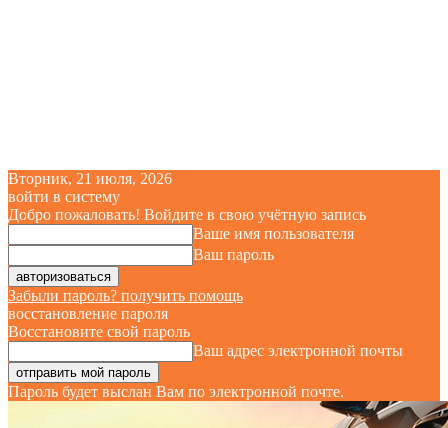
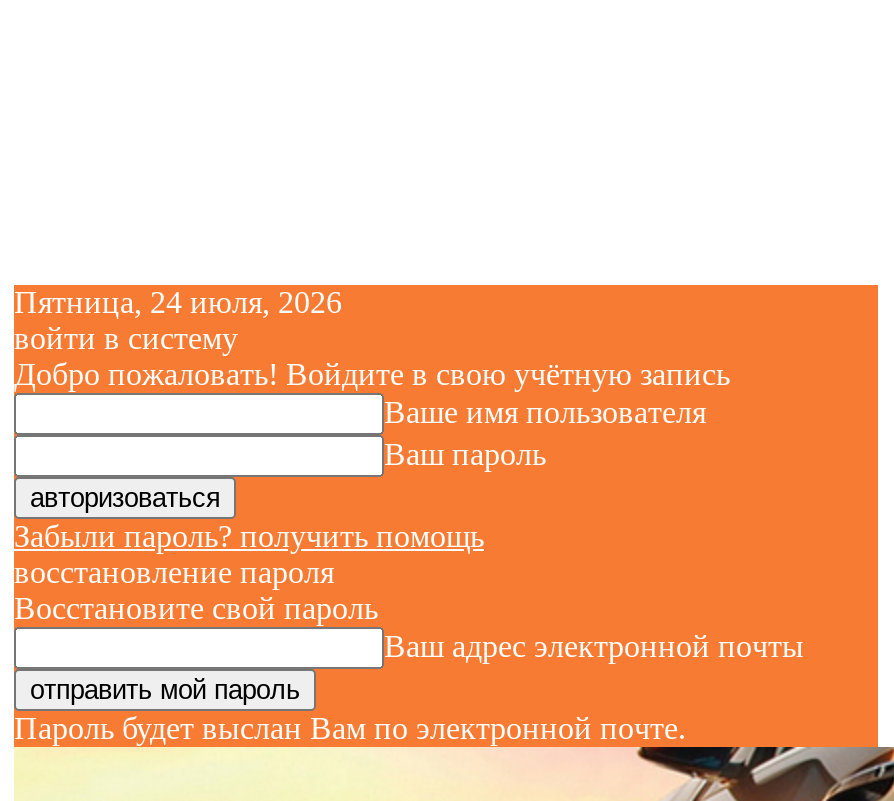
- Вторник, 21 июля, 2026
+ Пятница, 24 июля, 2026
